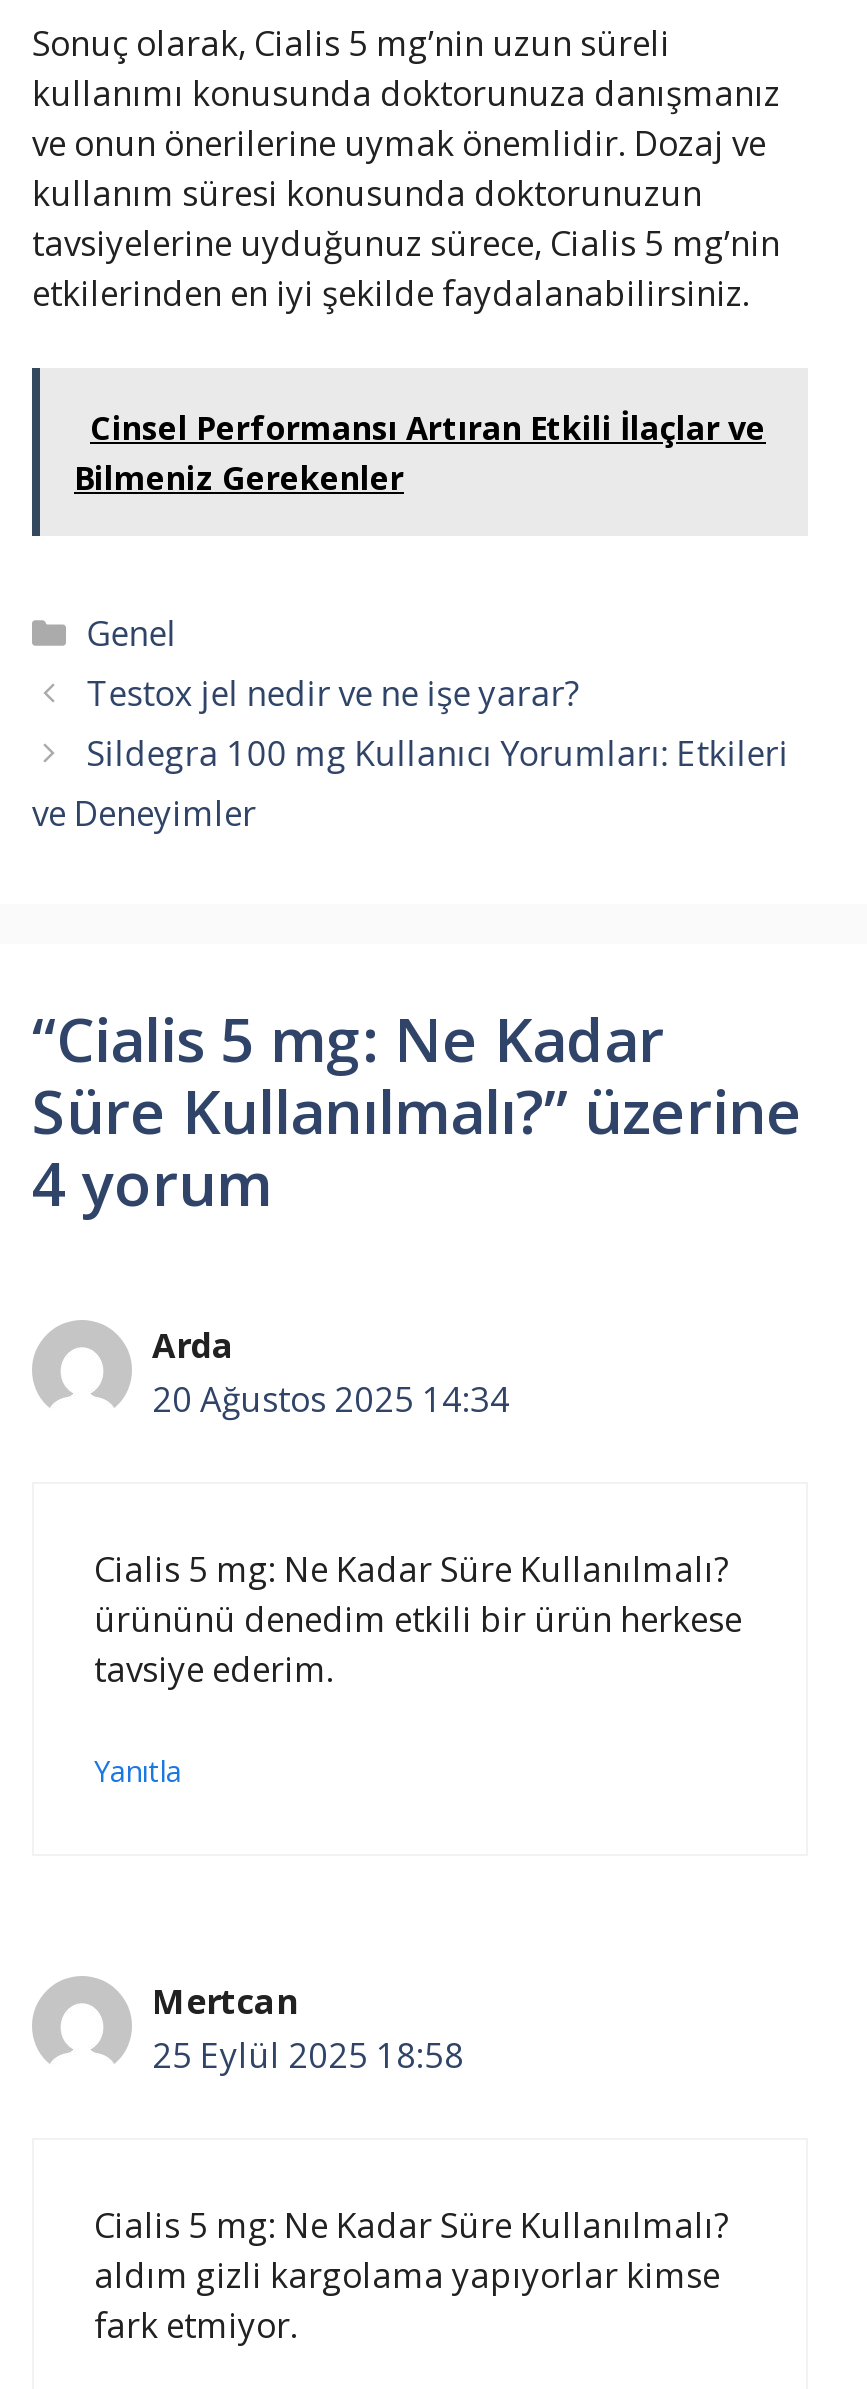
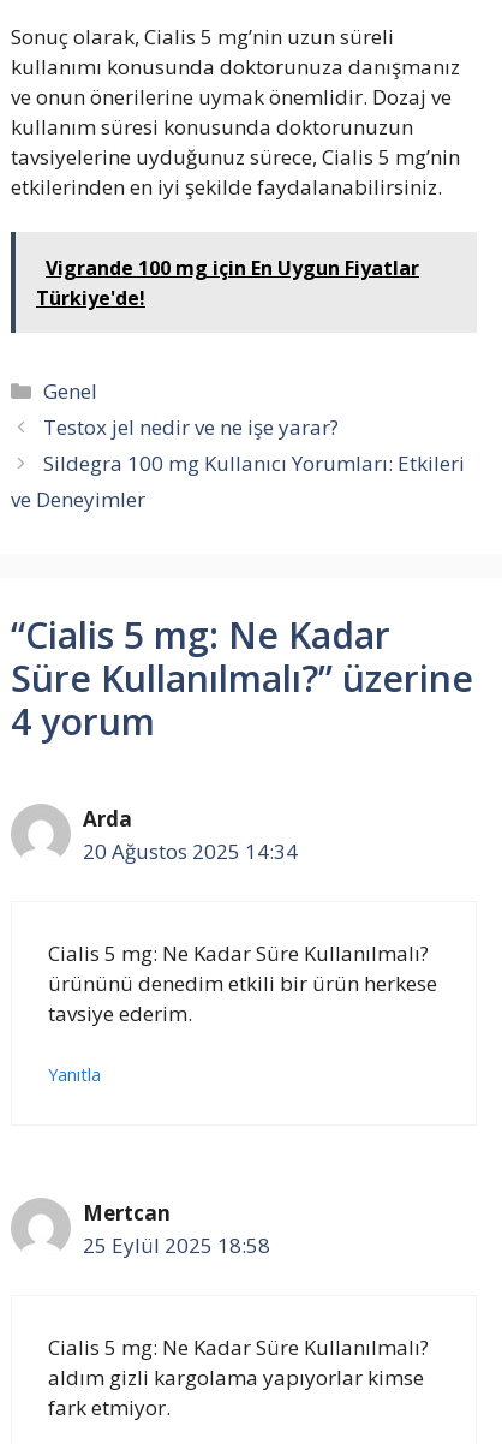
- Cinsel Performansı Artıran Etkili İlaçlar ve
- Bilmeniz Gerekenler
+ Vigrande 100 mg için En Uygun Fiyatlar
+ Türkiye'de!
